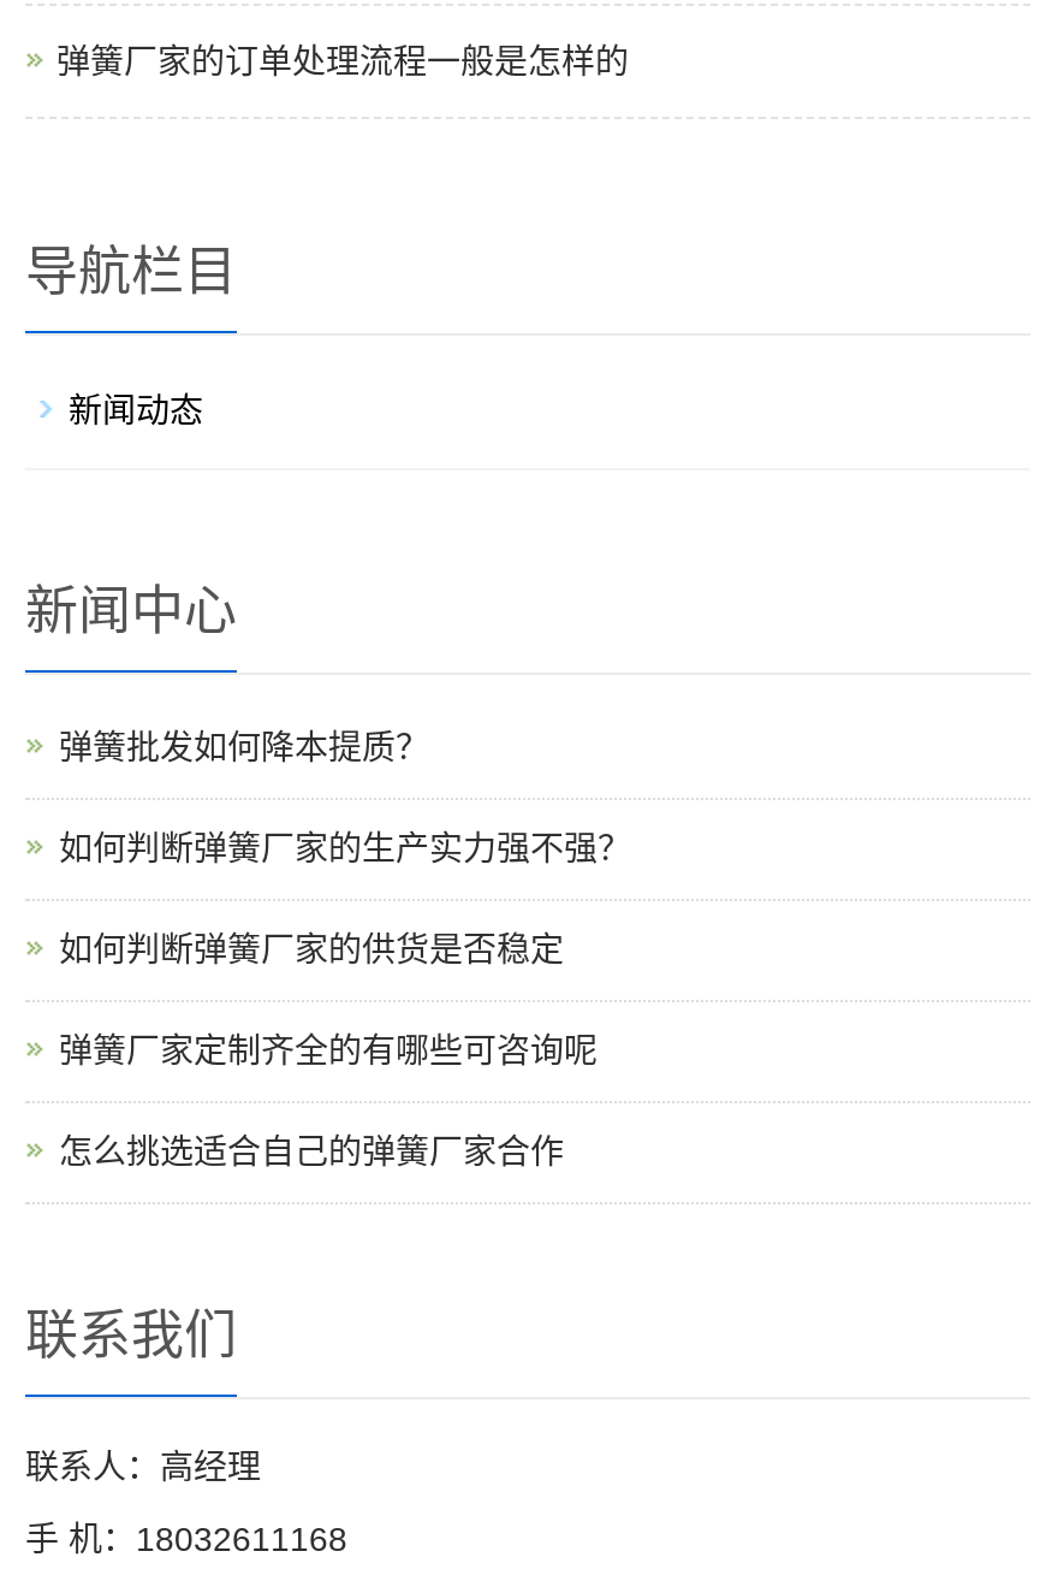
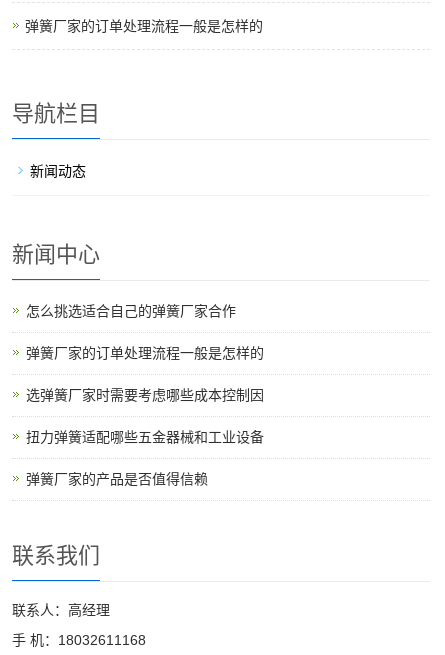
- 弹簧批发如何降本提质？
- 如何判断弹簧厂家的生产实力强不强？
- 如何判断弹簧厂家的供货是否稳定
- 弹簧厂家定制齐全的有哪些可咨询呢

moved up: 怎么挑选适合自己的弹簧厂家合作

+ 弹簧厂家的订单处理流程一般是怎样的
+ 选弹簧厂家时需要考虑哪些成本控制因
+ 扭力弹簧适配哪些五金器械和工业设备
+ 弹簧厂家的产品是否值得信赖
